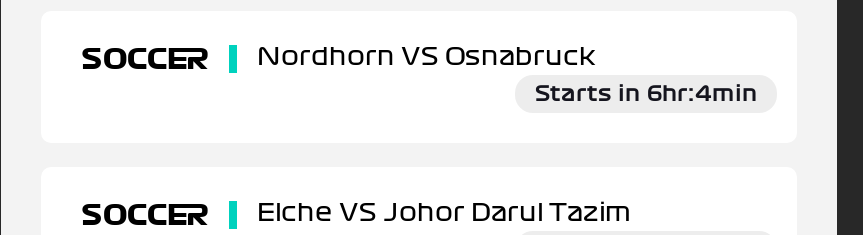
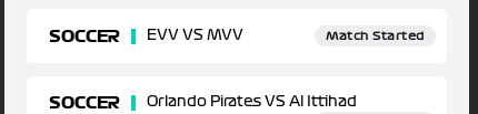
- Nordhorn VS Osnabruck
- Starts in 6hr:4min
+ EVV VS MVV
+ Match Started

- Elche VS Johor Darul Tazim
+ Orlando Pirates VS Al Ittihad
